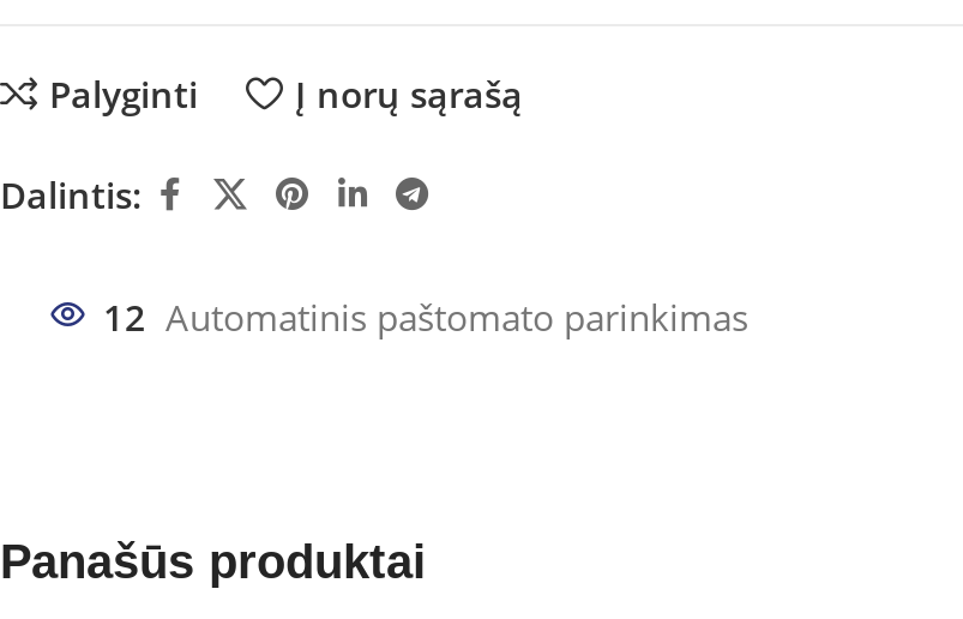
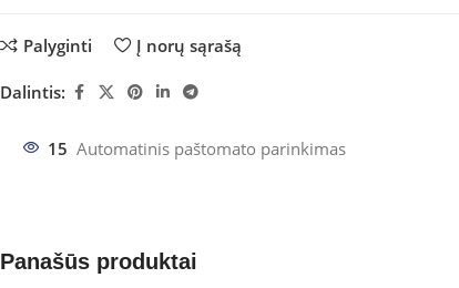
- 12 Automatinis paštomato parinkimas
+ 15 Automatinis paštomato parinkimas
